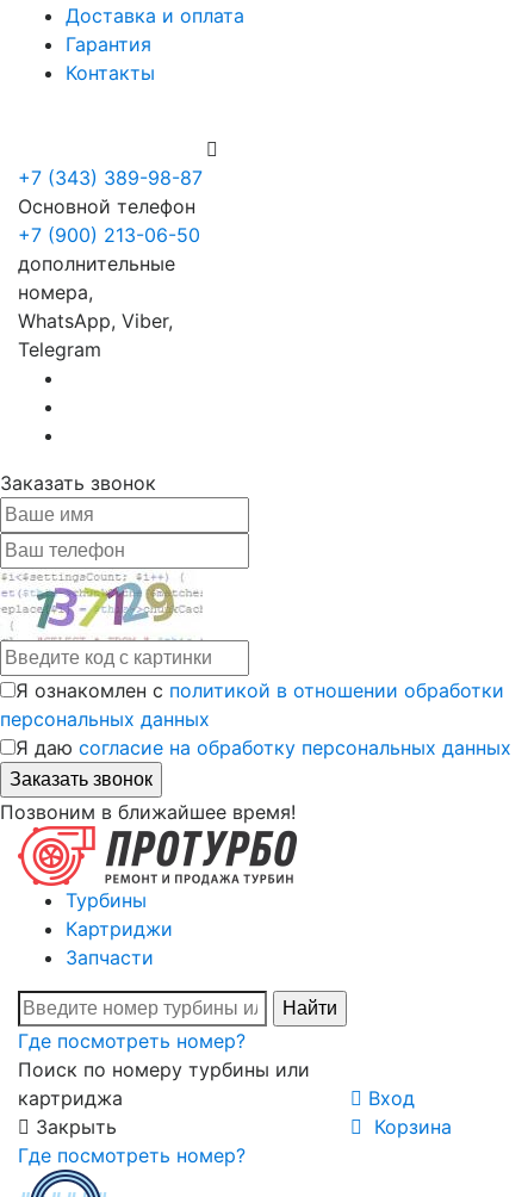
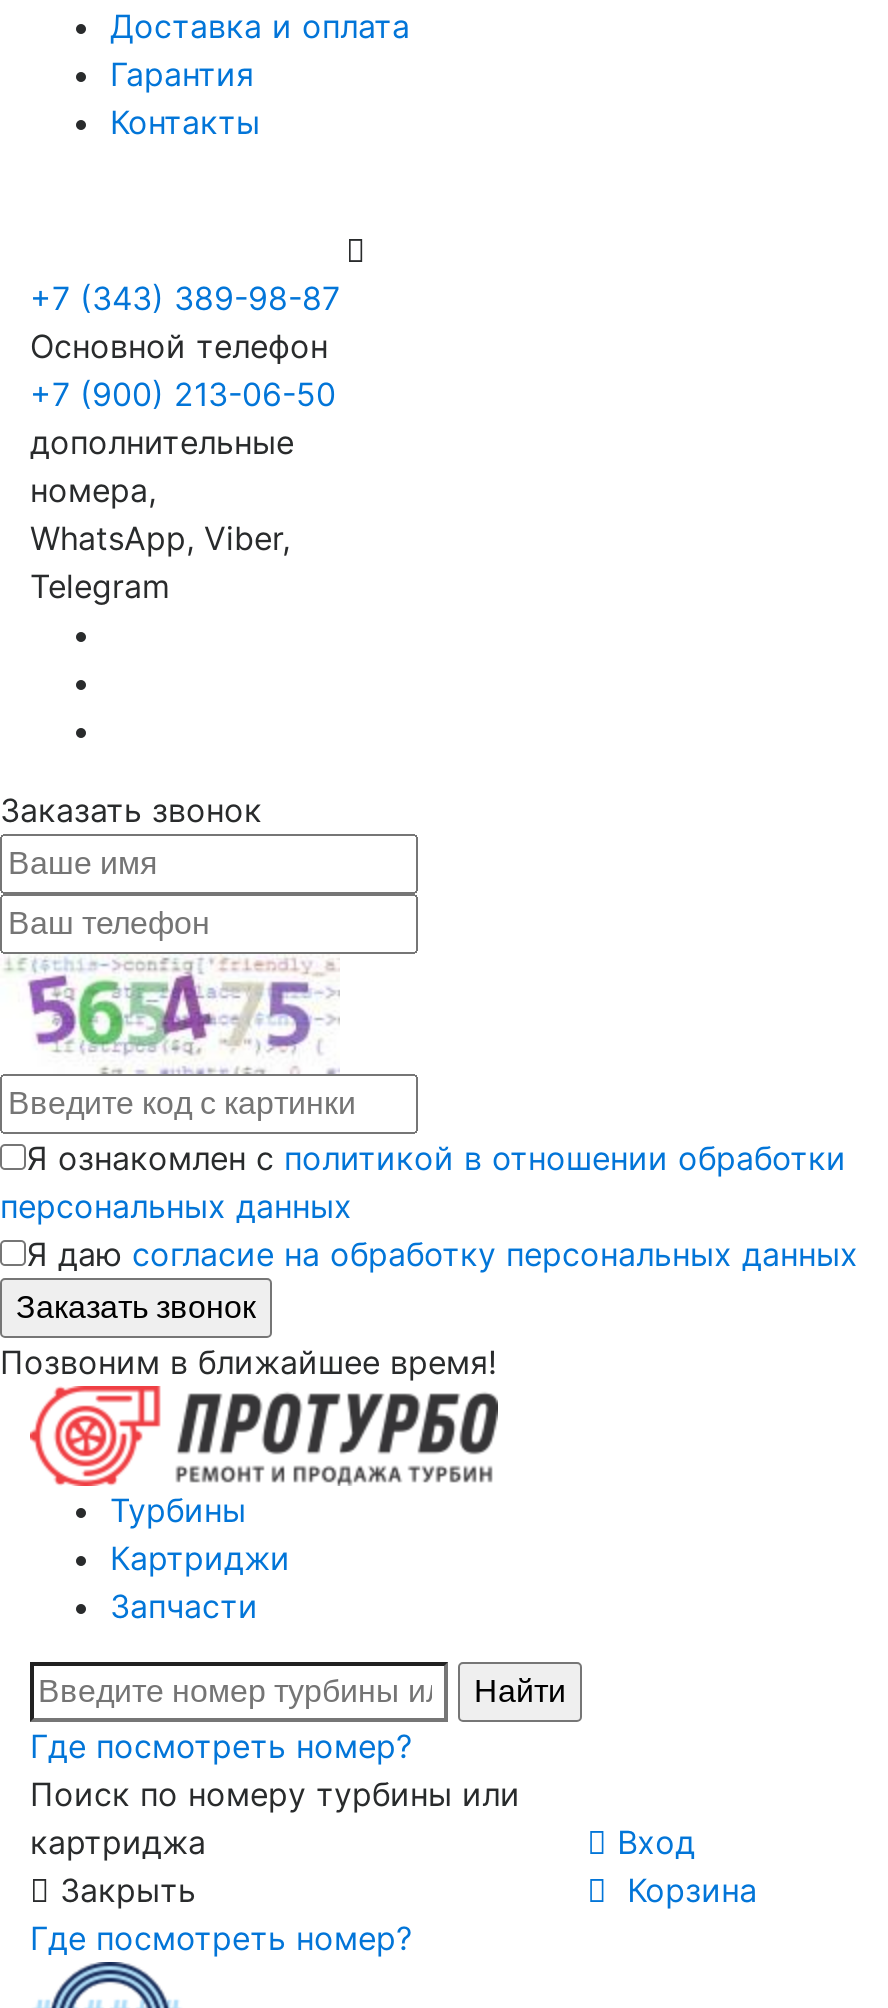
- [image]
+ [image]
